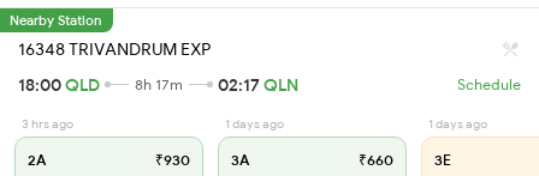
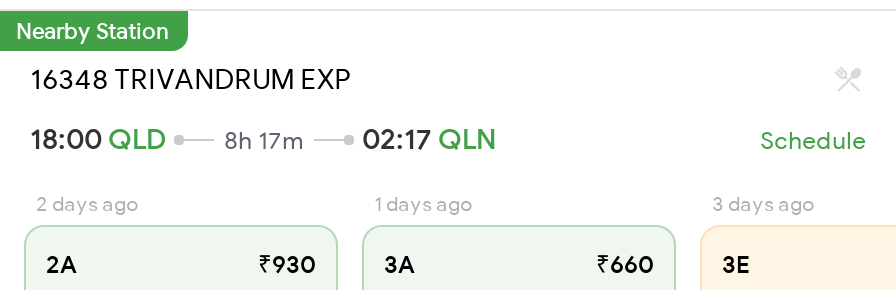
- 3 hrs ago
+ 2 days ago

- 1 days ago
+ 3 days ago
